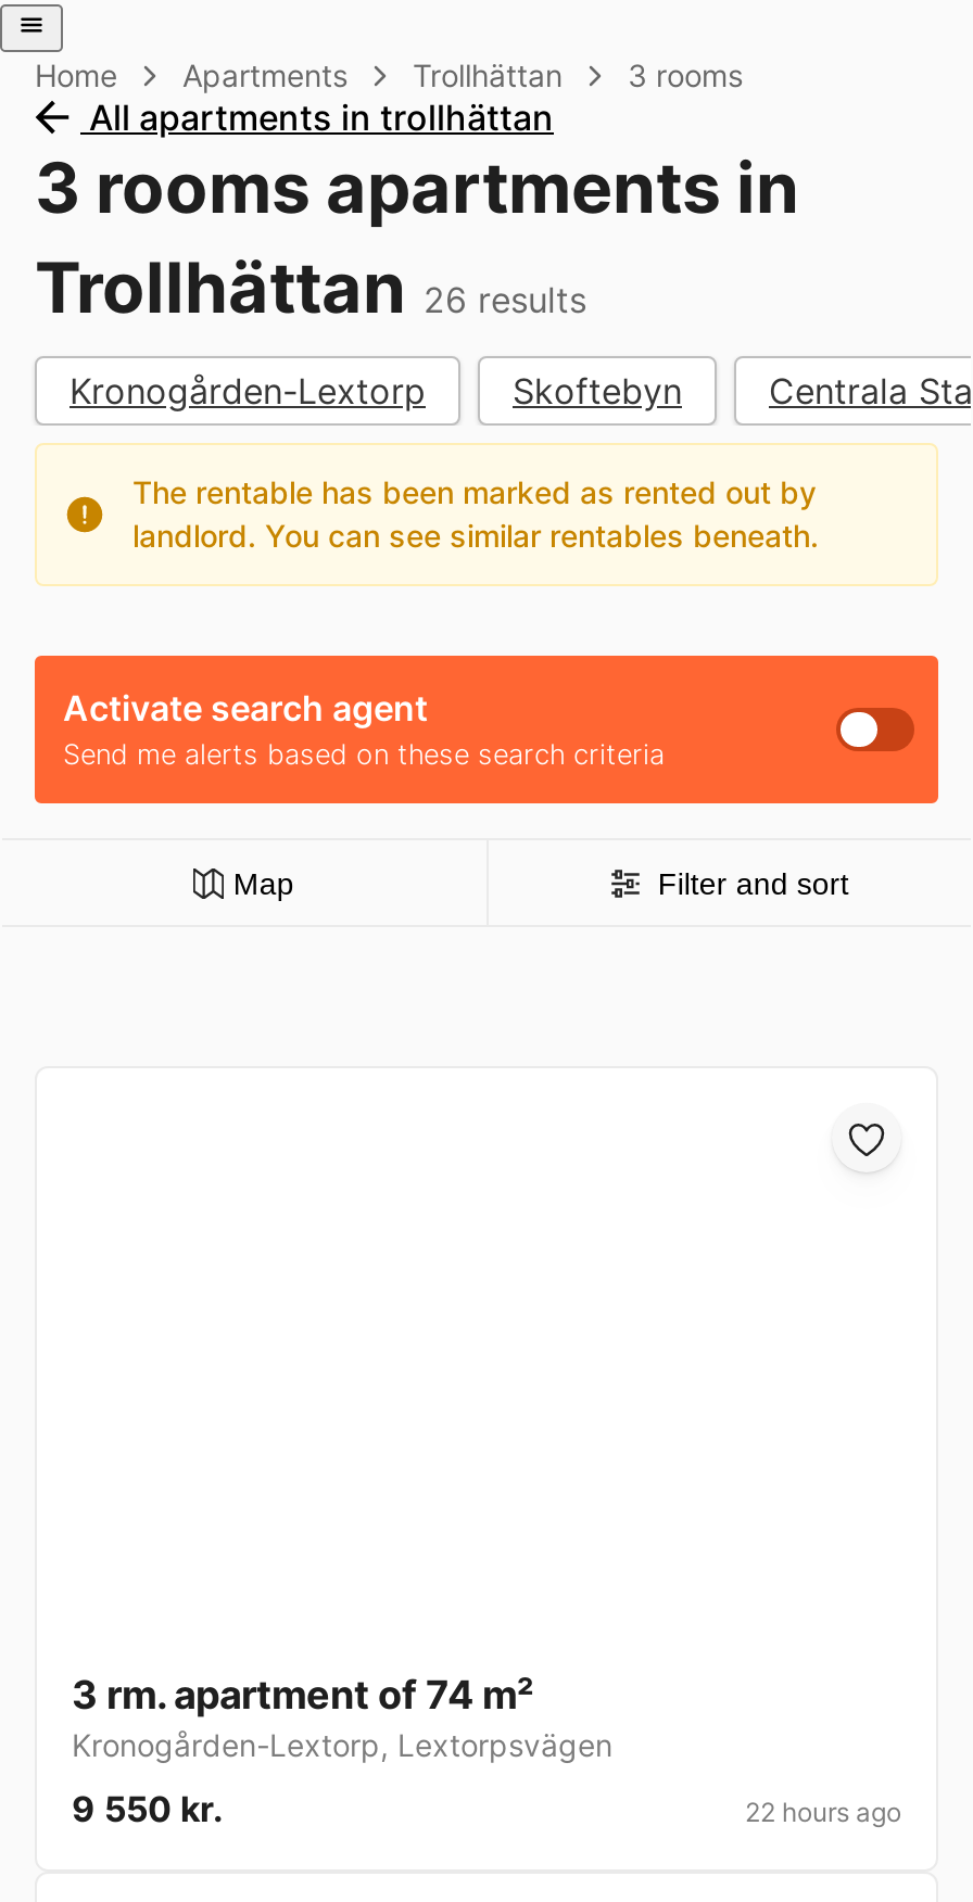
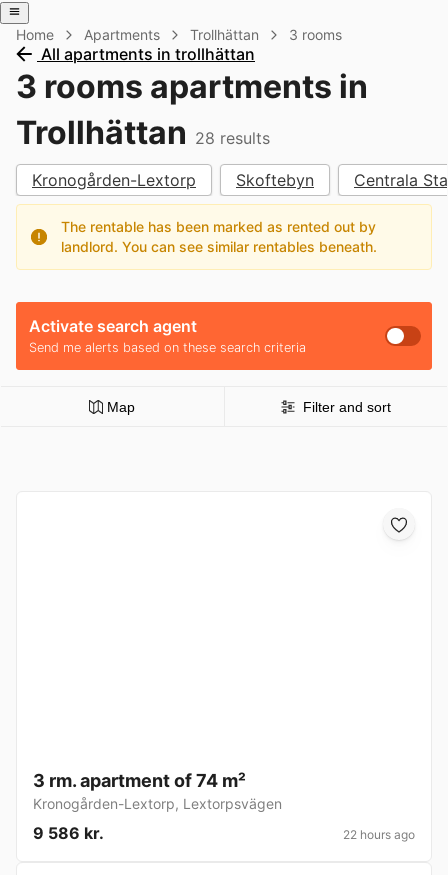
- Trollhättan 26 results
+ Trollhättan 28 results

- 9 550 kr.
+ 9 586 kr.
